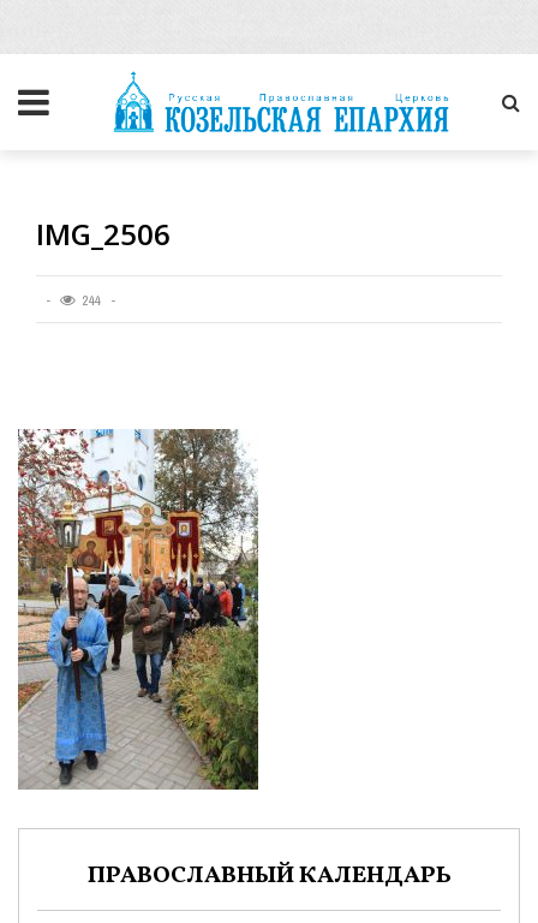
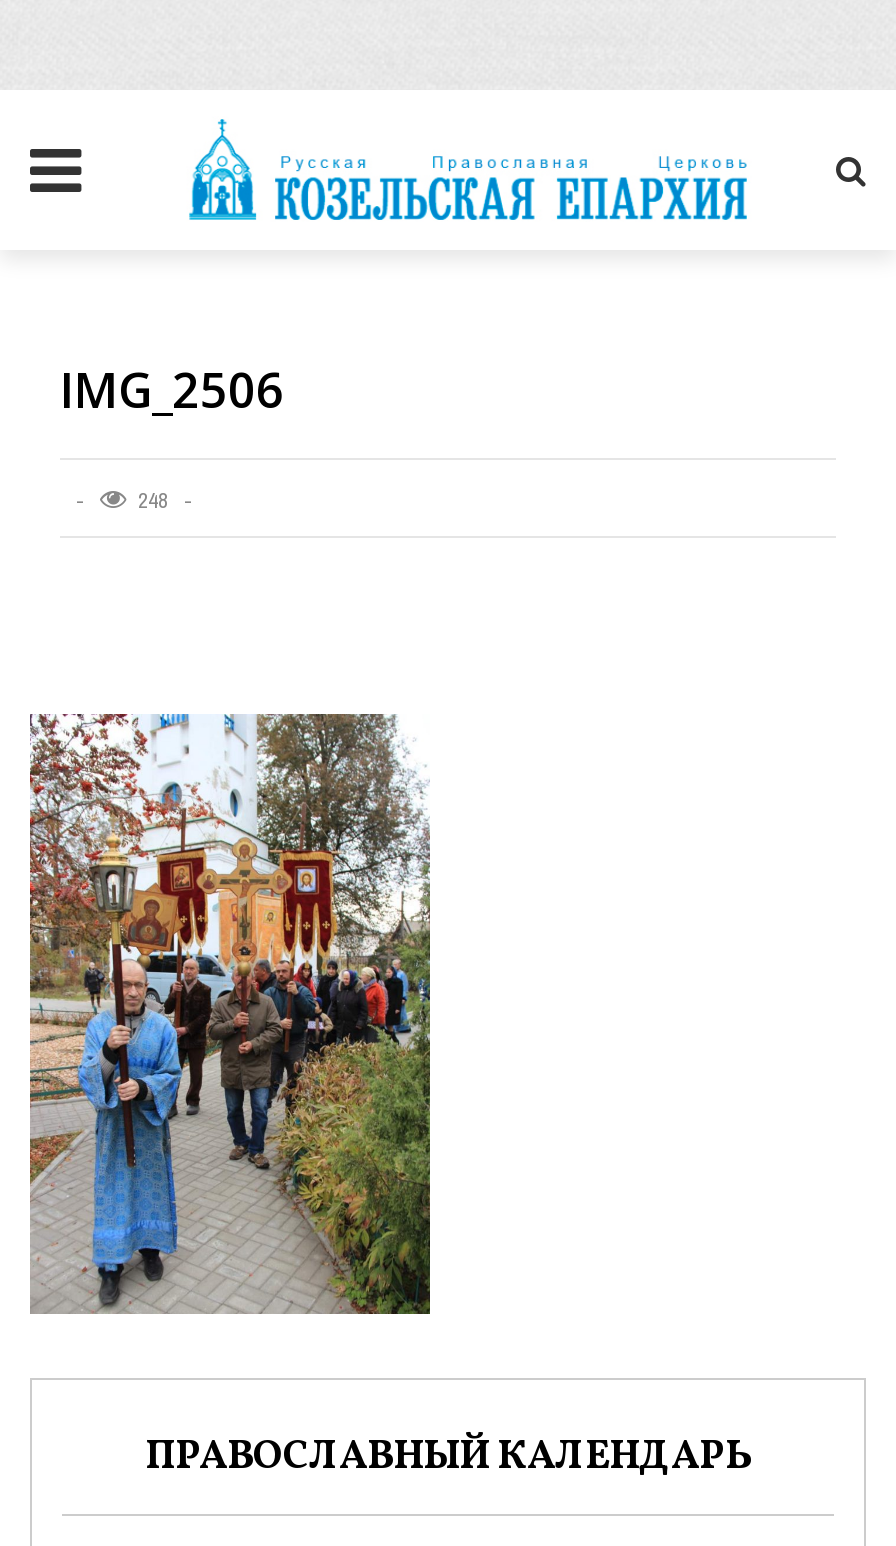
- 244
+ 248
